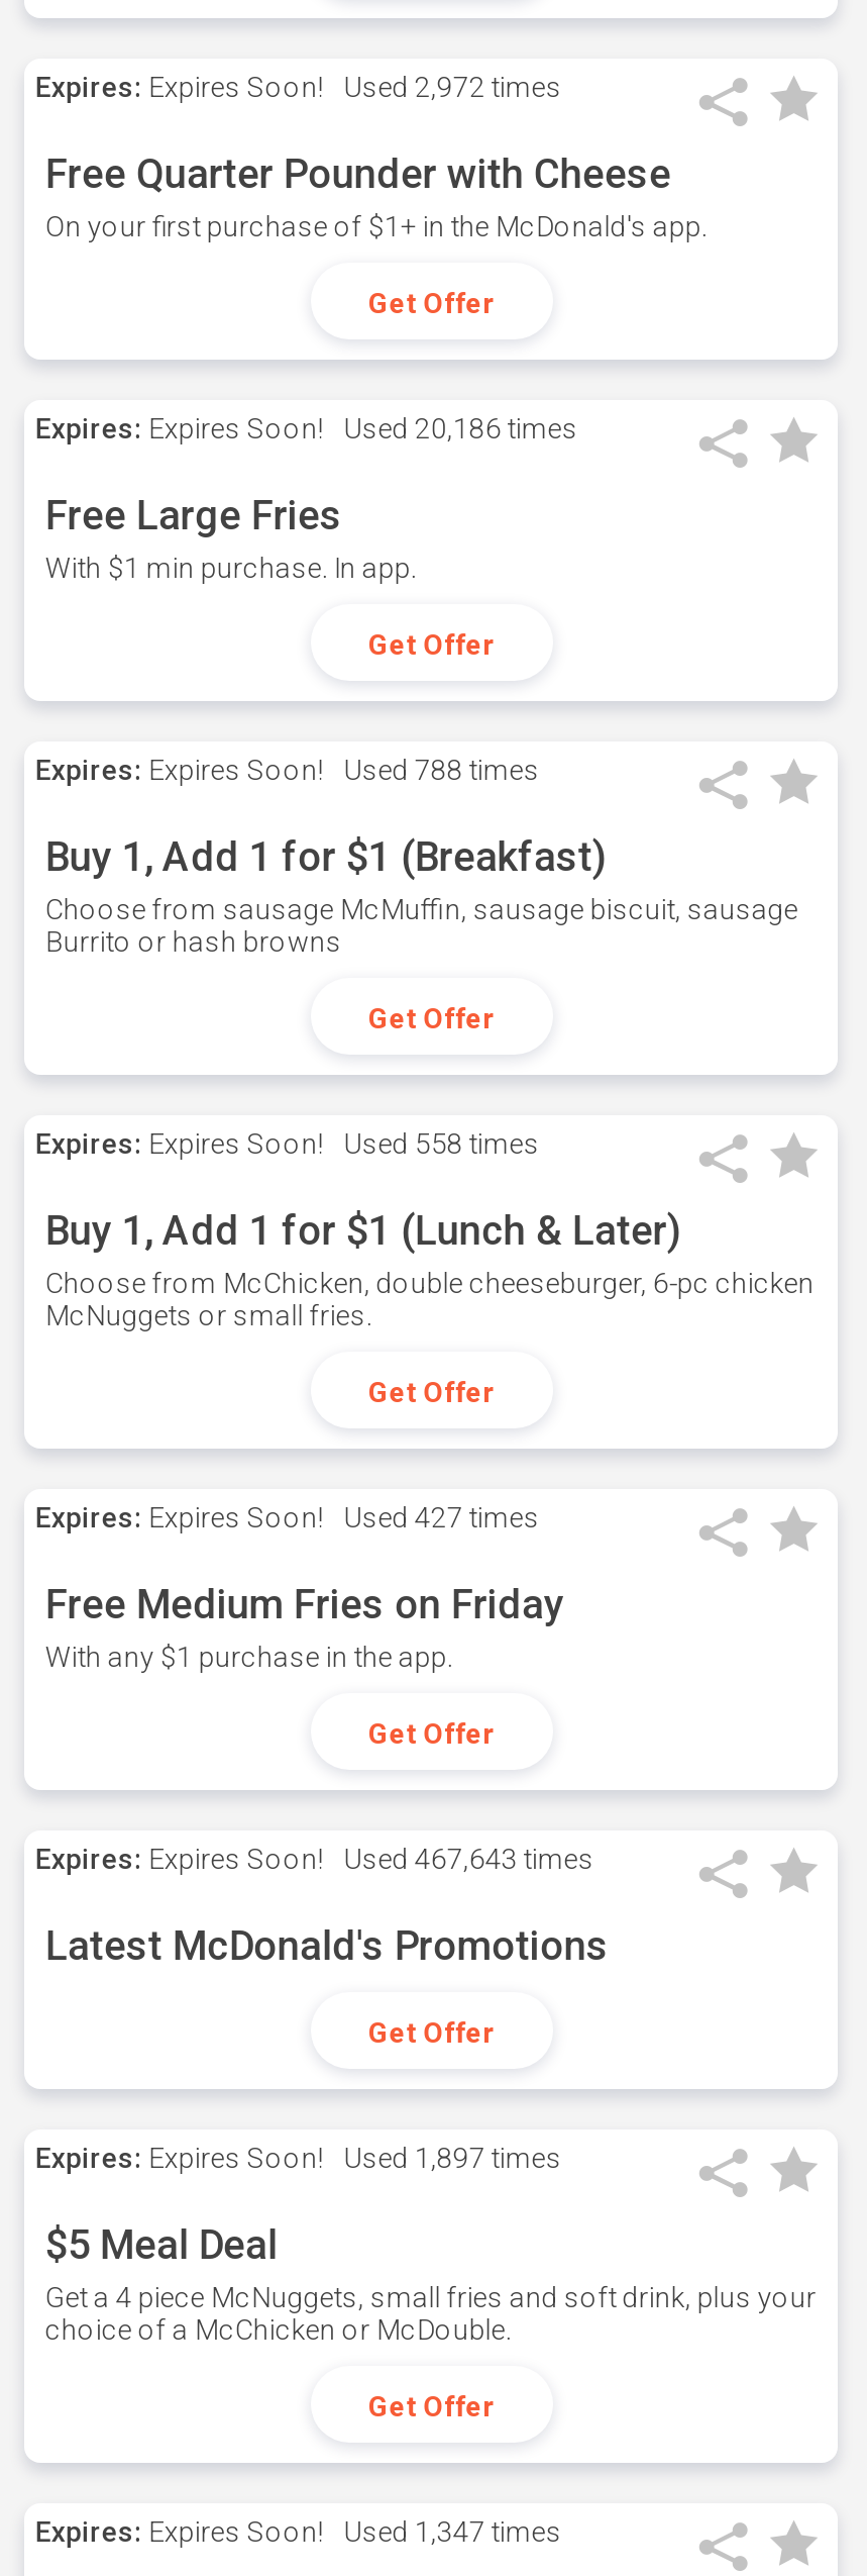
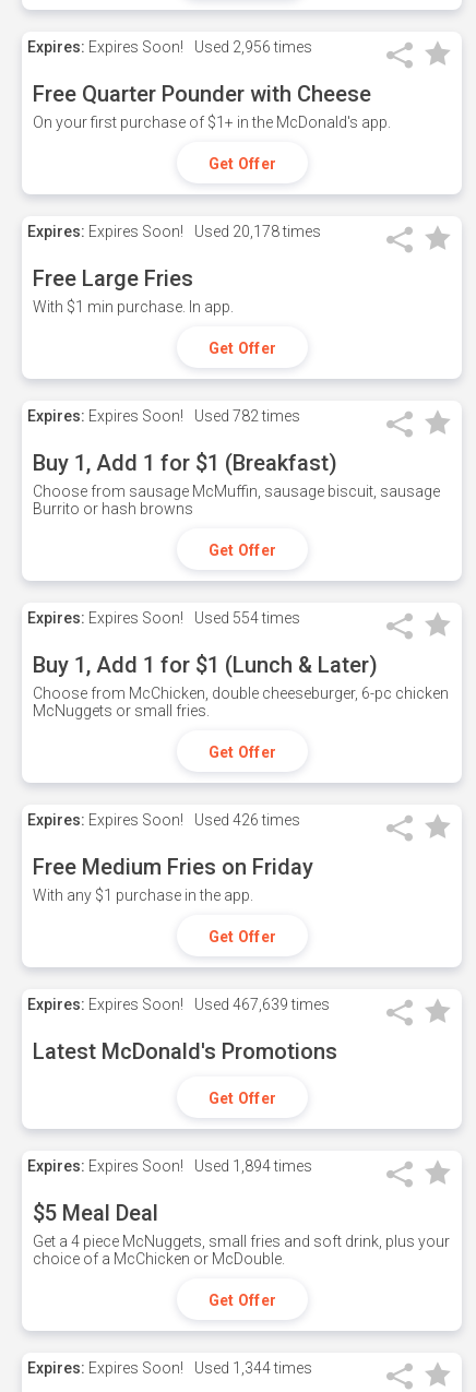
- Expires: Expires Soon! Used 2,972 times
+ Expires: Expires Soon! Used 2,956 times

- Expires: Expires Soon! Used 20,186 times
+ Expires: Expires Soon! Used 20,178 times

- Expires: Expires Soon! Used 788 times
+ Expires: Expires Soon! Used 782 times

- Expires: Expires Soon! Used 558 times
+ Expires: Expires Soon! Used 554 times

- Expires: Expires Soon! Used 427 times
+ Expires: Expires Soon! Used 426 times

- Expires: Expires Soon! Used 467,643 times
+ Expires: Expires Soon! Used 467,639 times

- Expires: Expires Soon! Used 1,897 times
+ Expires: Expires Soon! Used 1,894 times

- Expires: Expires Soon! Used 1,347 times
+ Expires: Expires Soon! Used 1,344 times
